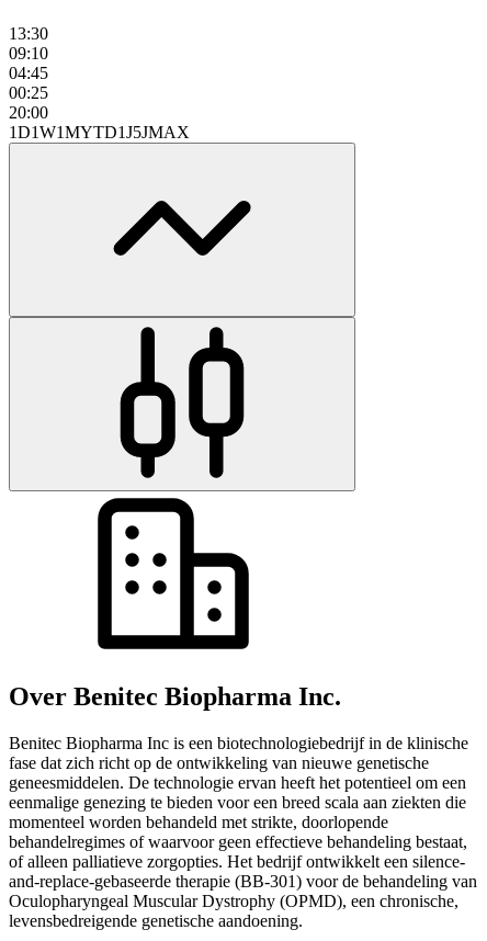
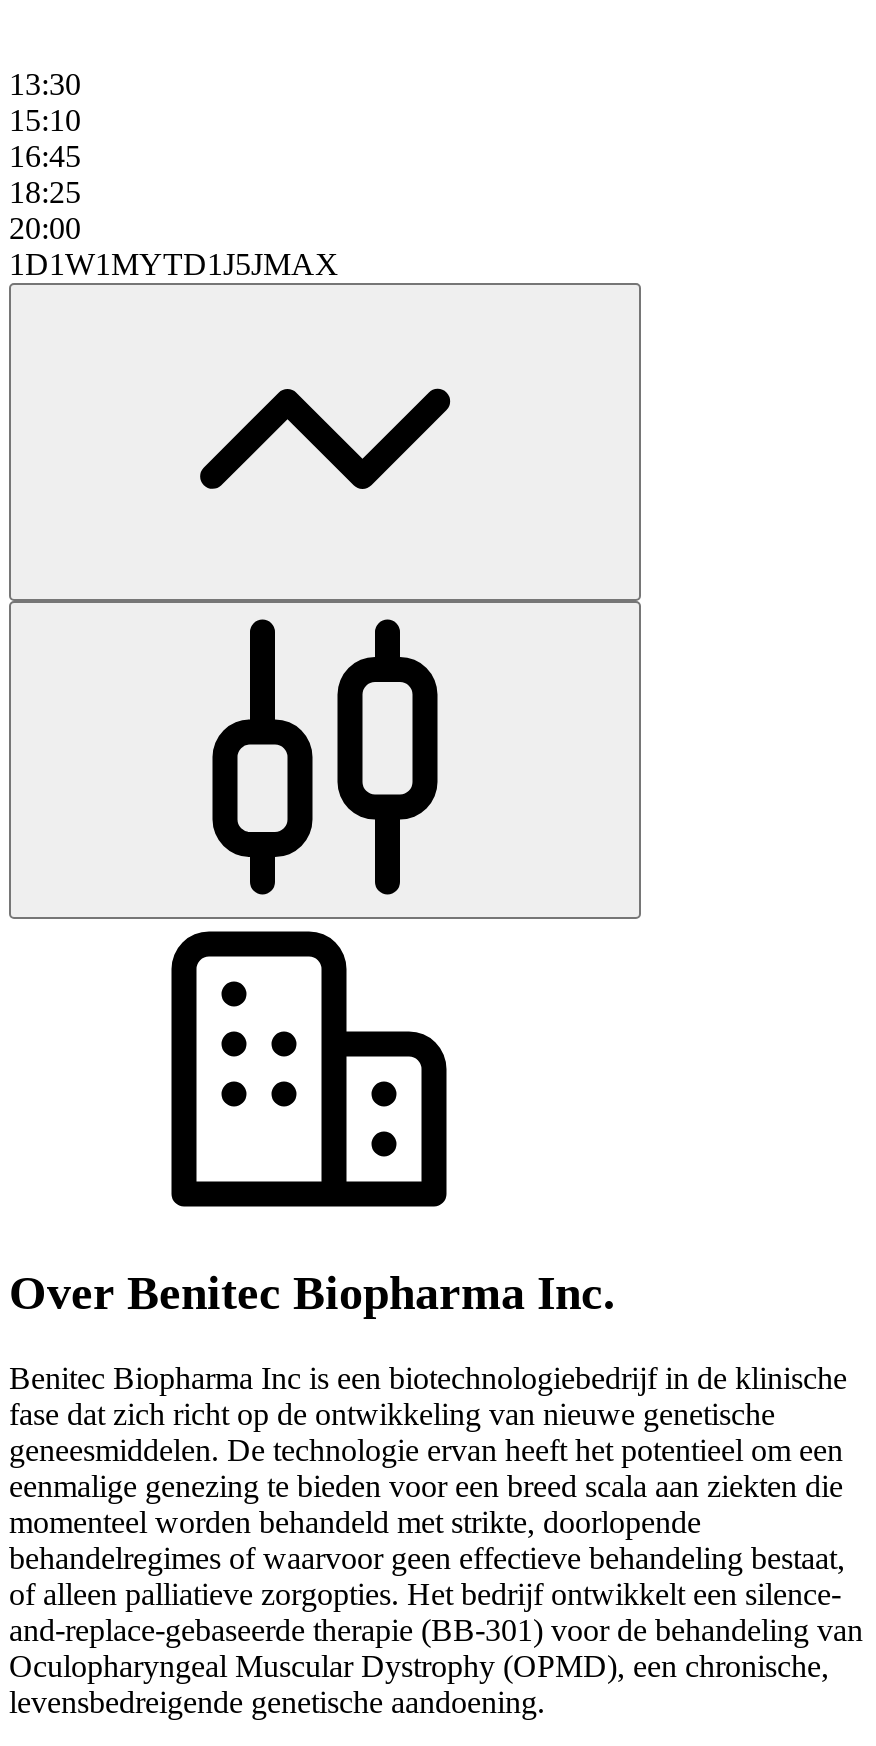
- 09:10
+ 15:10

- 04:45
+ 16:45

- 00:25
+ 18:25
